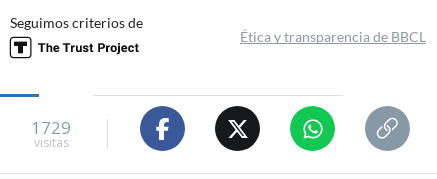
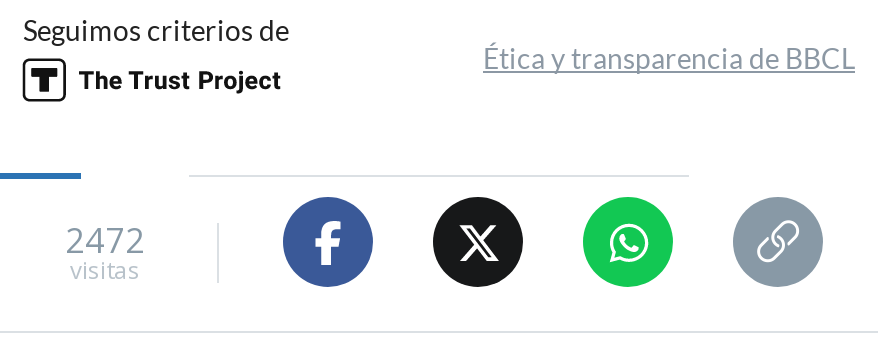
- 1729
+ 2472
